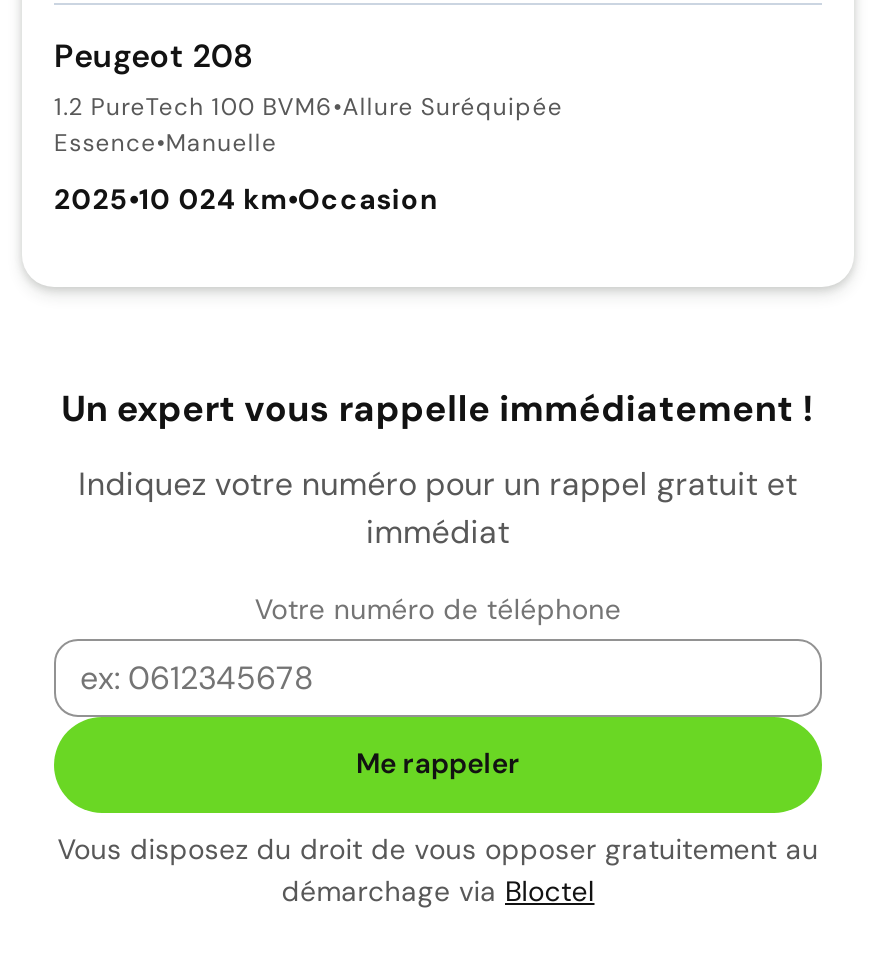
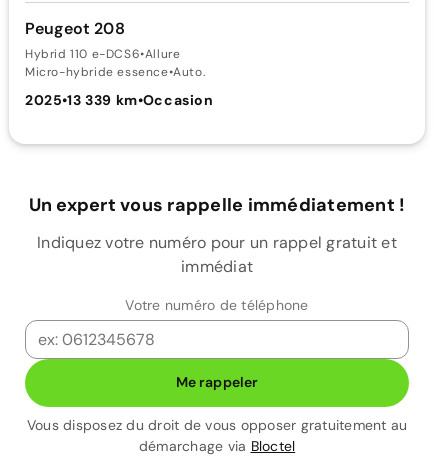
- 1.2 PureTech 100 BVM6•Allure Suréquipée
- Essence•Manuelle
+ Hybrid 110 e-DCS6•Allure
+ Micro-hybride essence•Auto.

- 2025•10 024 km•Occasion
+ 2025•13 339 km•Occasion
